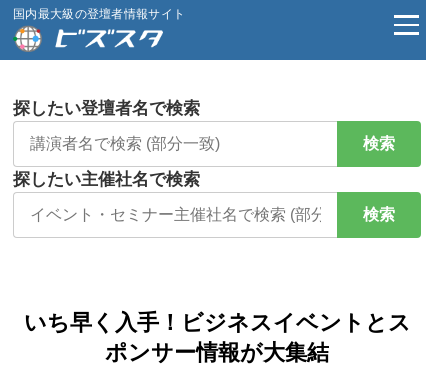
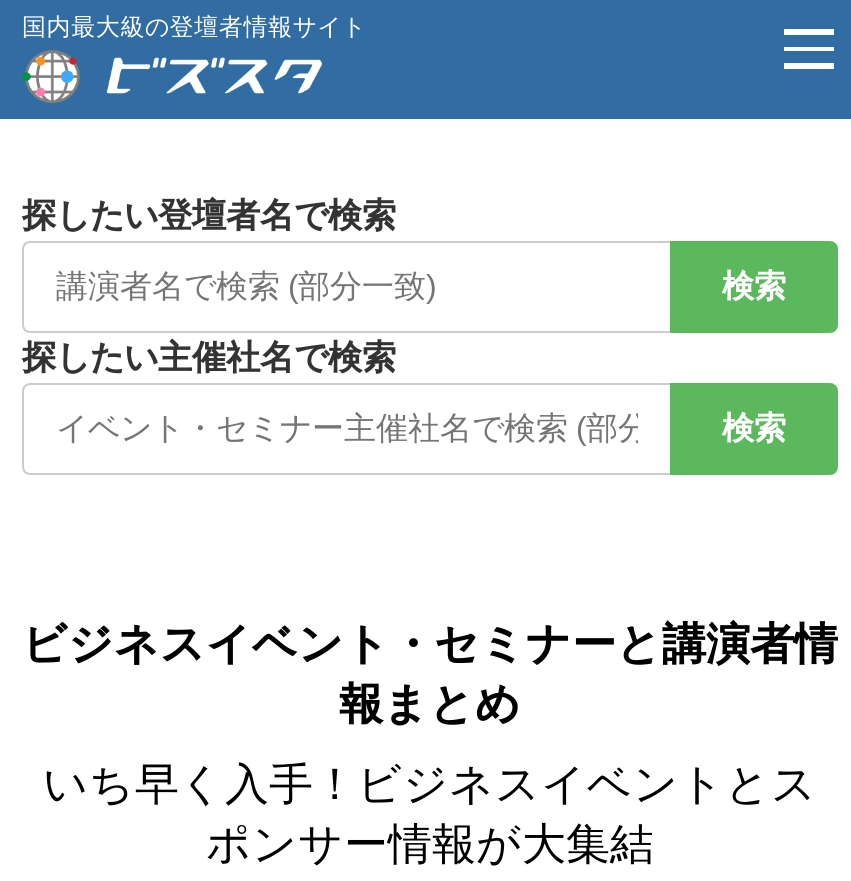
+ ビジネスイベント・セミナーと講演者情
+ 報まとめ
